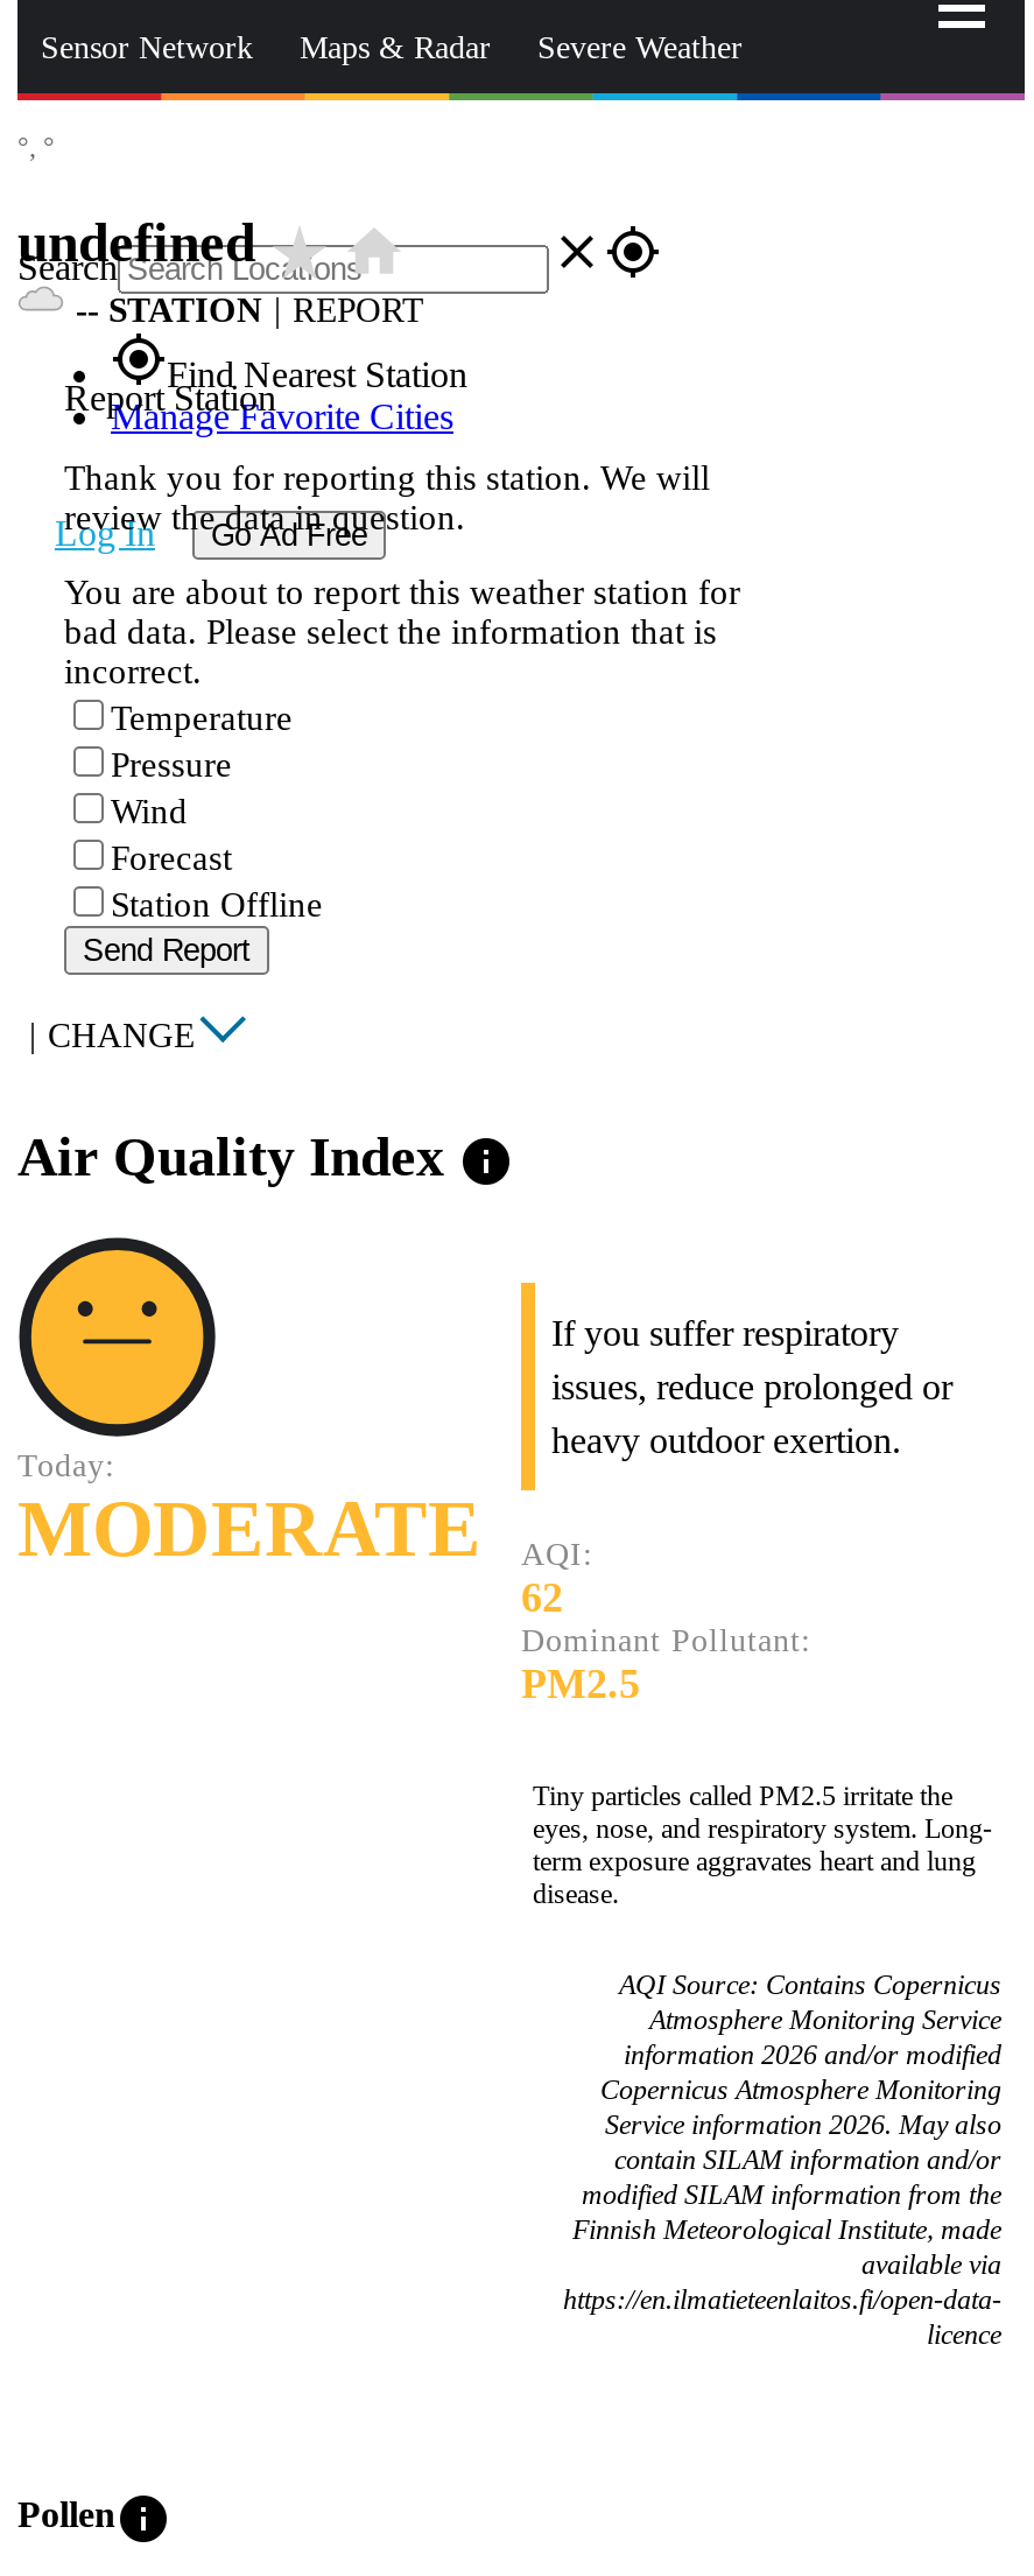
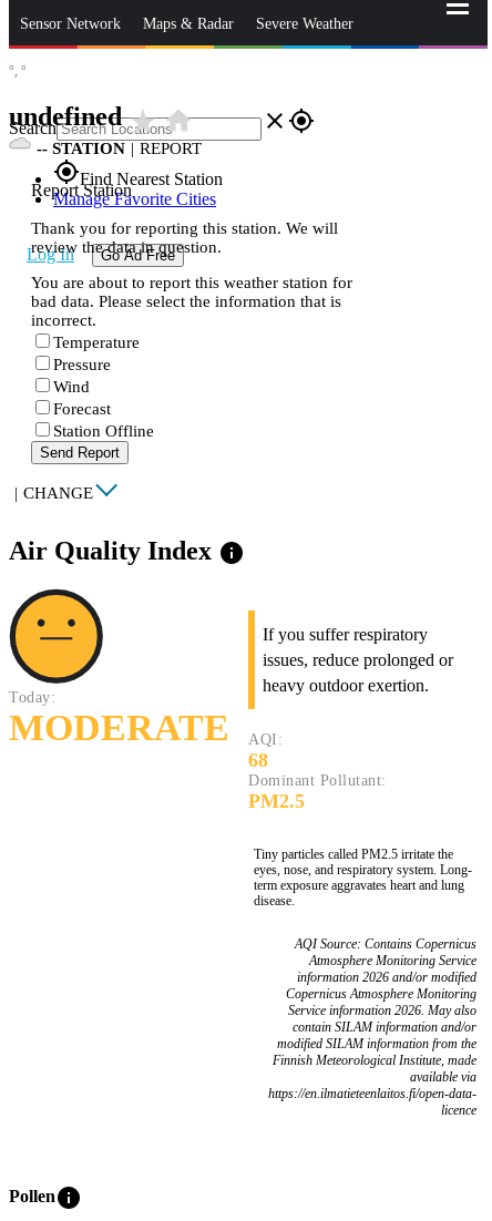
- 62
+ 68
